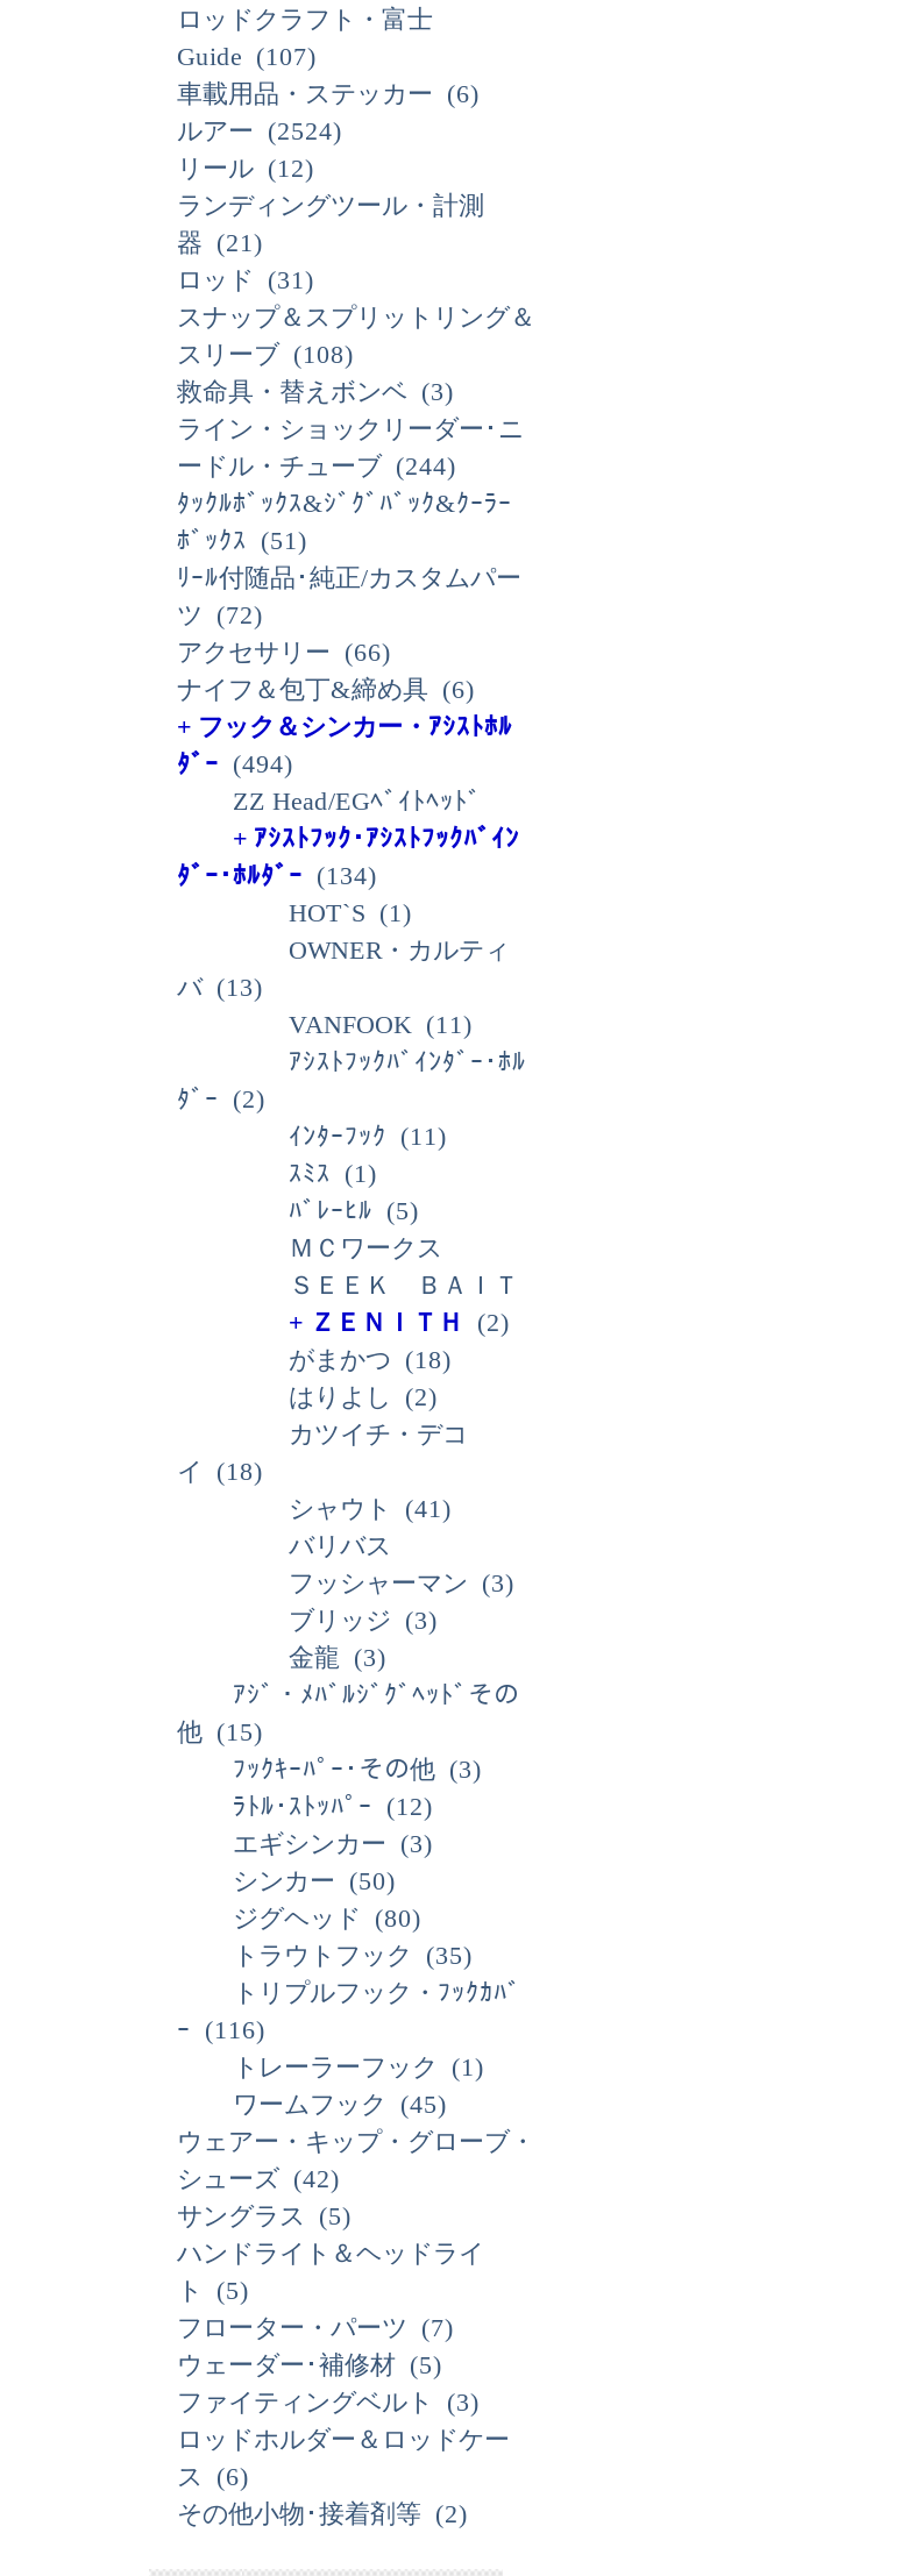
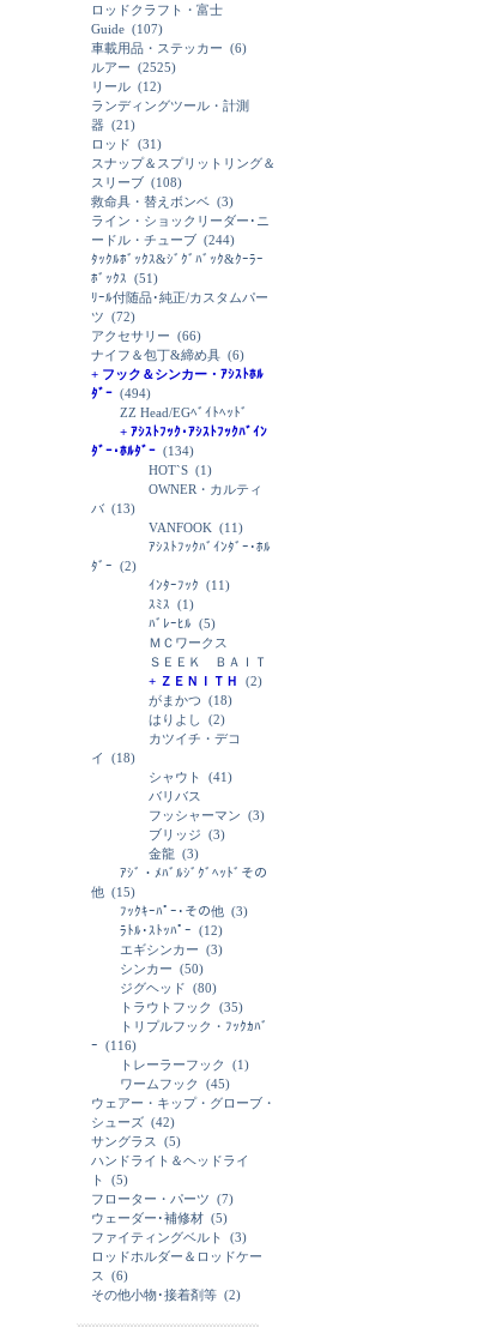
- ルアー(2524)
+ ルアー(2525)
